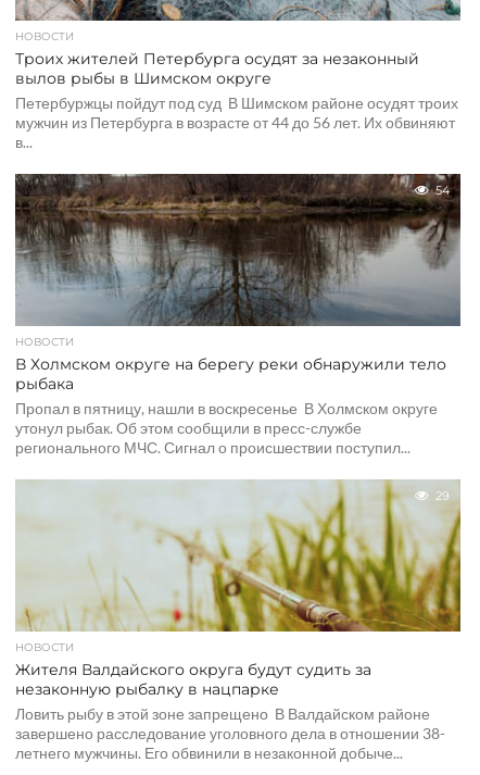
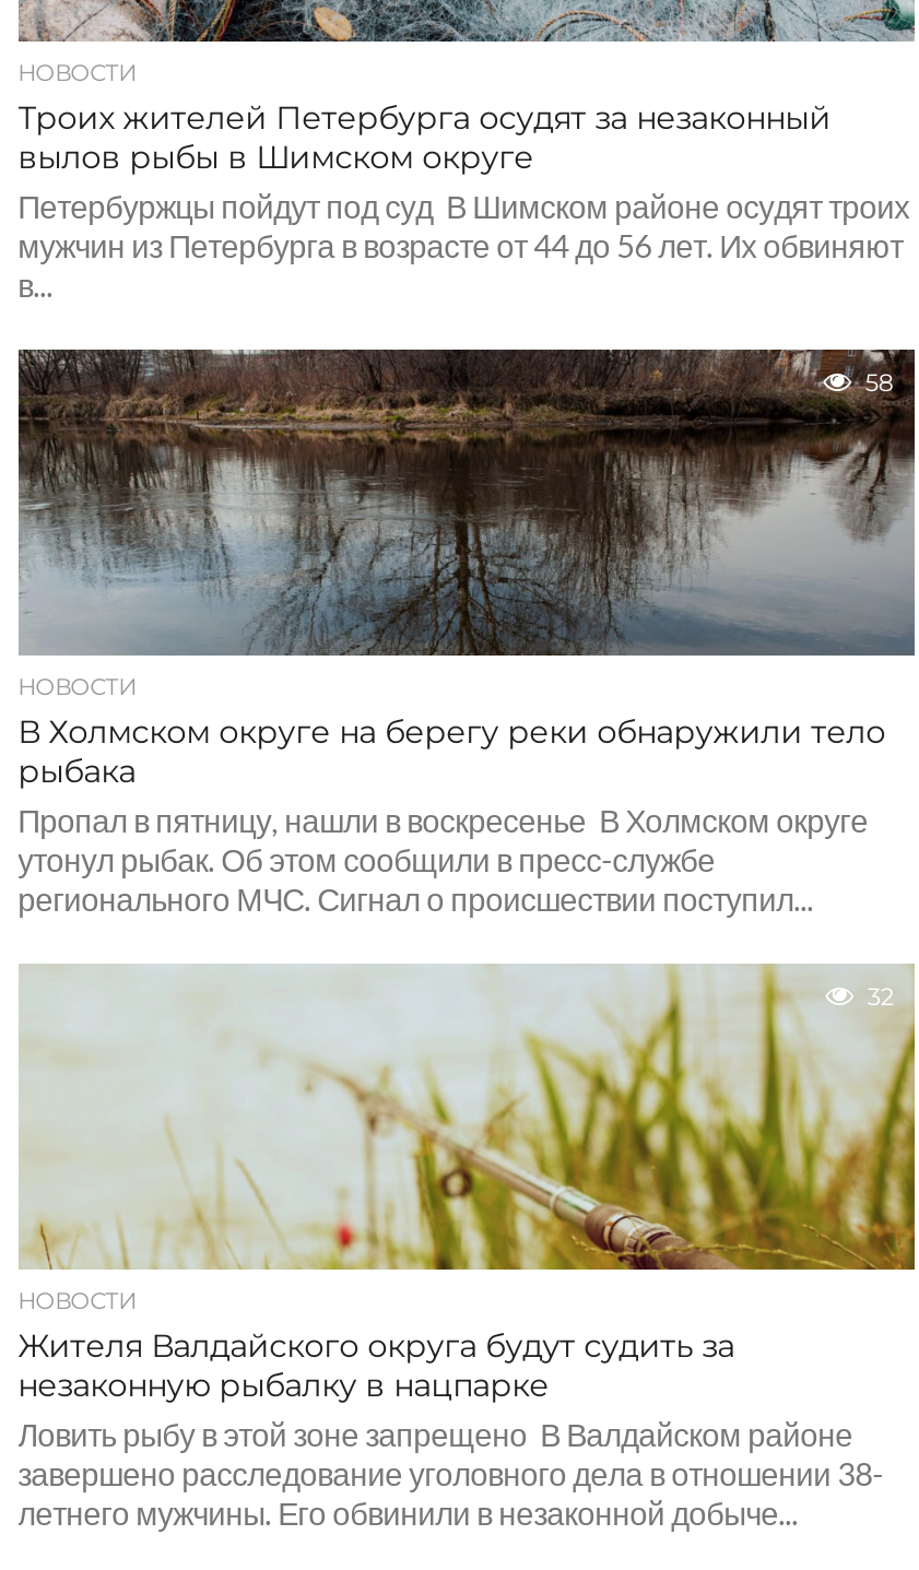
- 54
+ 58

- 29
+ 32
